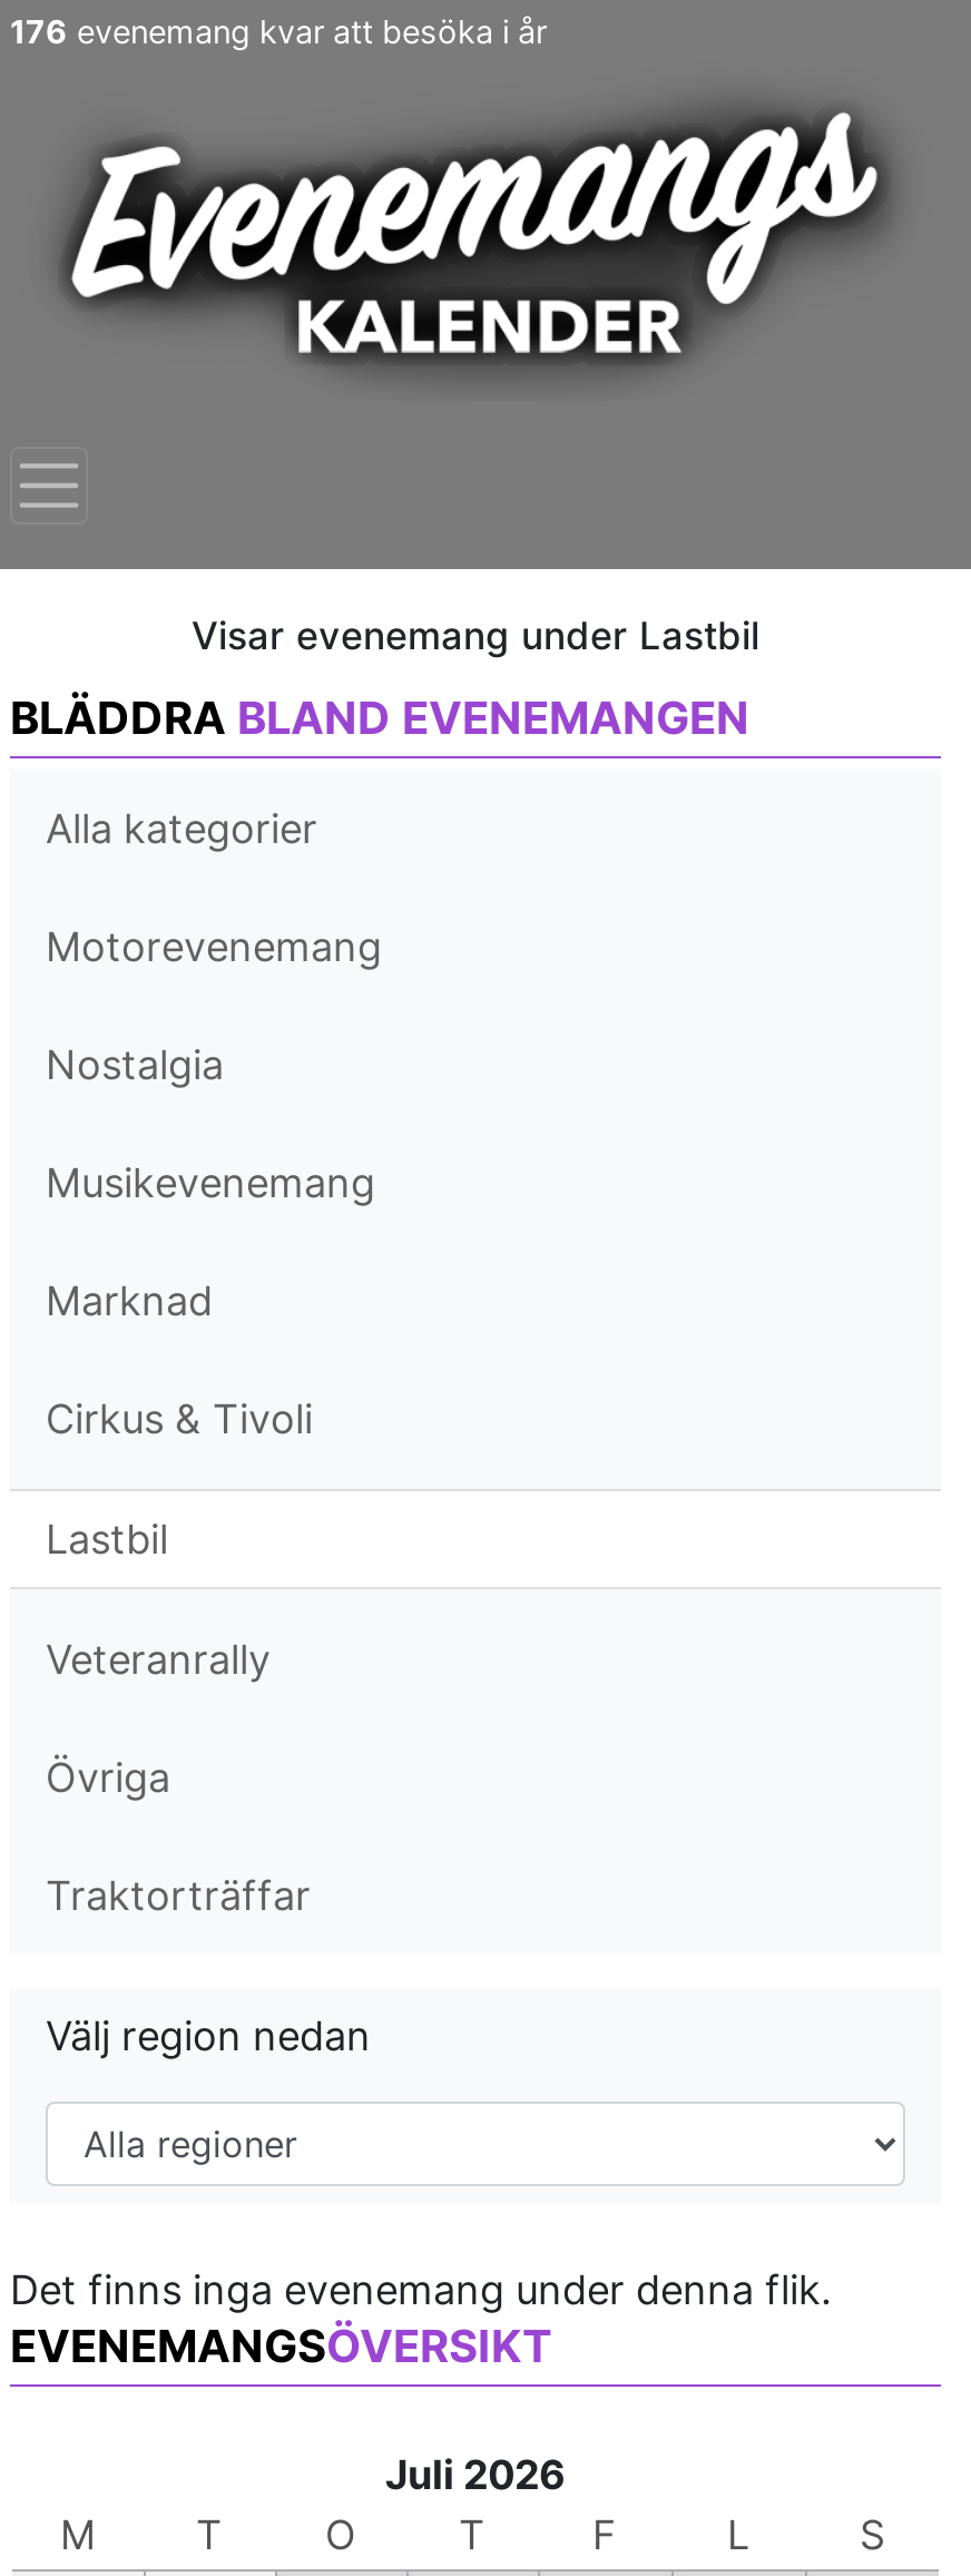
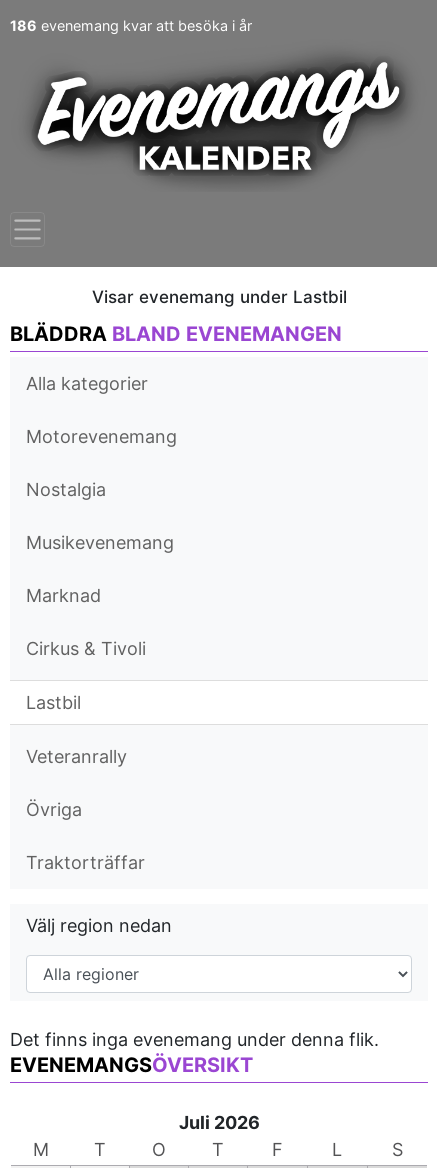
- 176 evenemang kvar att besöka i år
+ 186 evenemang kvar att besöka i år
